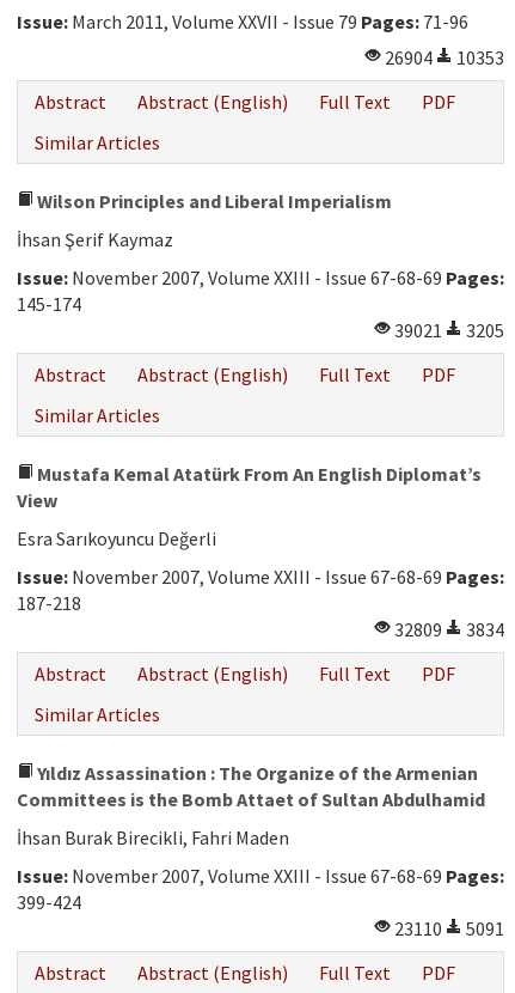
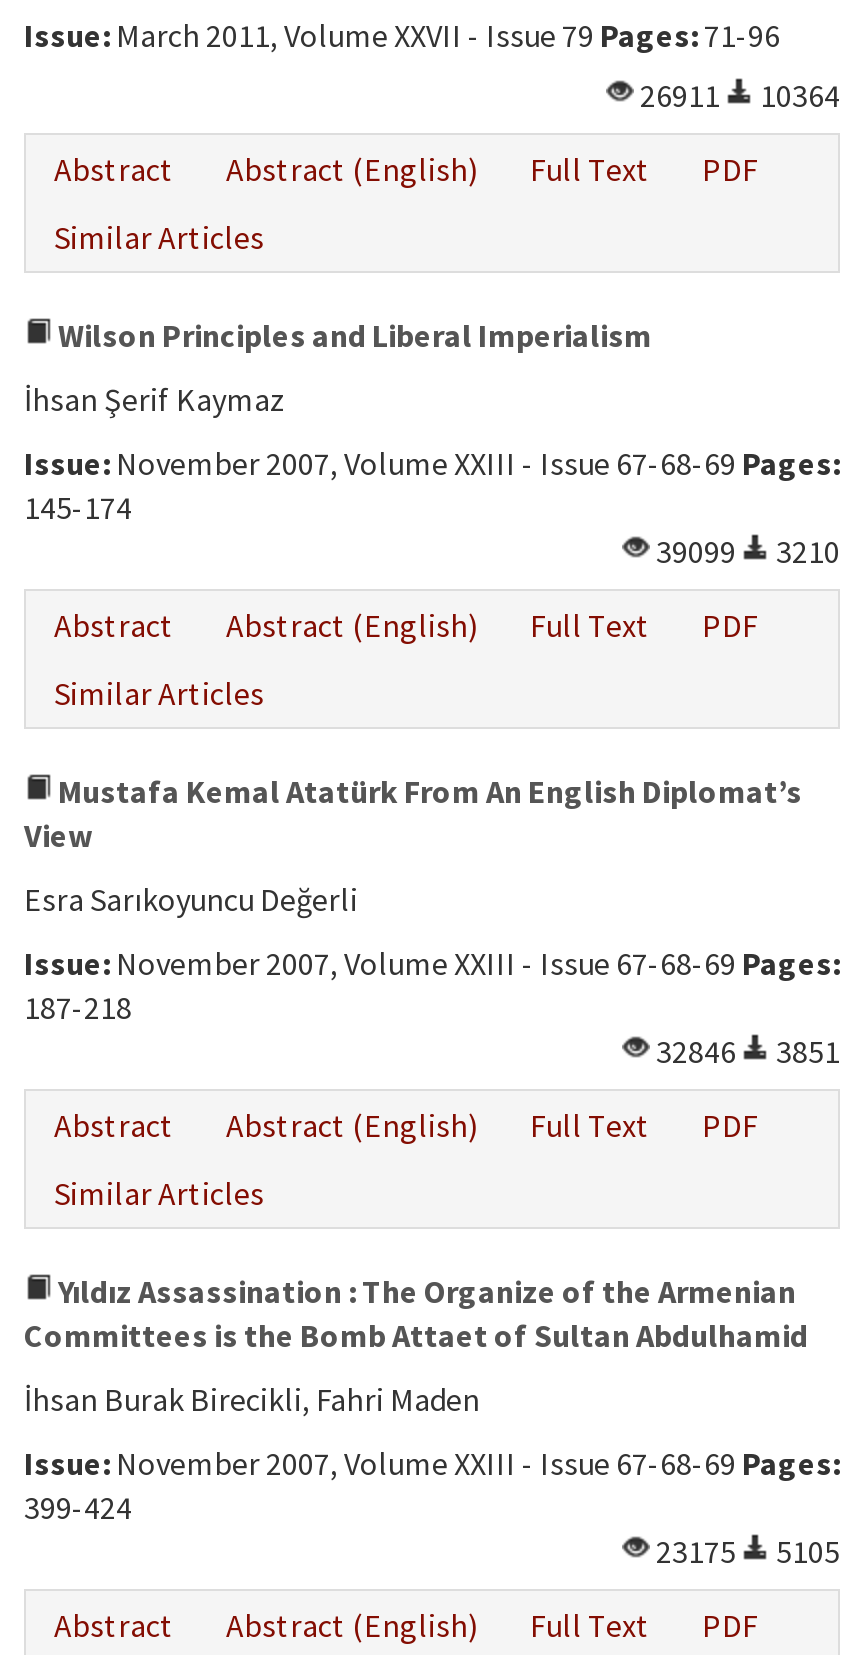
- 26904
+ 26911

- 10353
+ 10364

- 39021
+ 39099

- 3205
+ 3210

- 32809
+ 32846

- 3834
+ 3851

- 23110
+ 23175

- 5091
+ 5105
